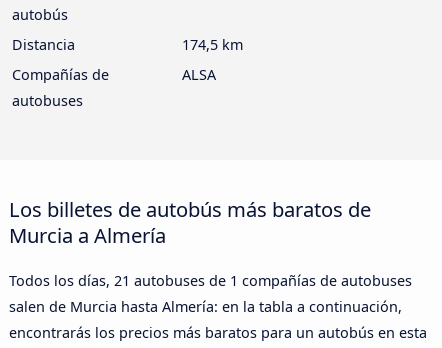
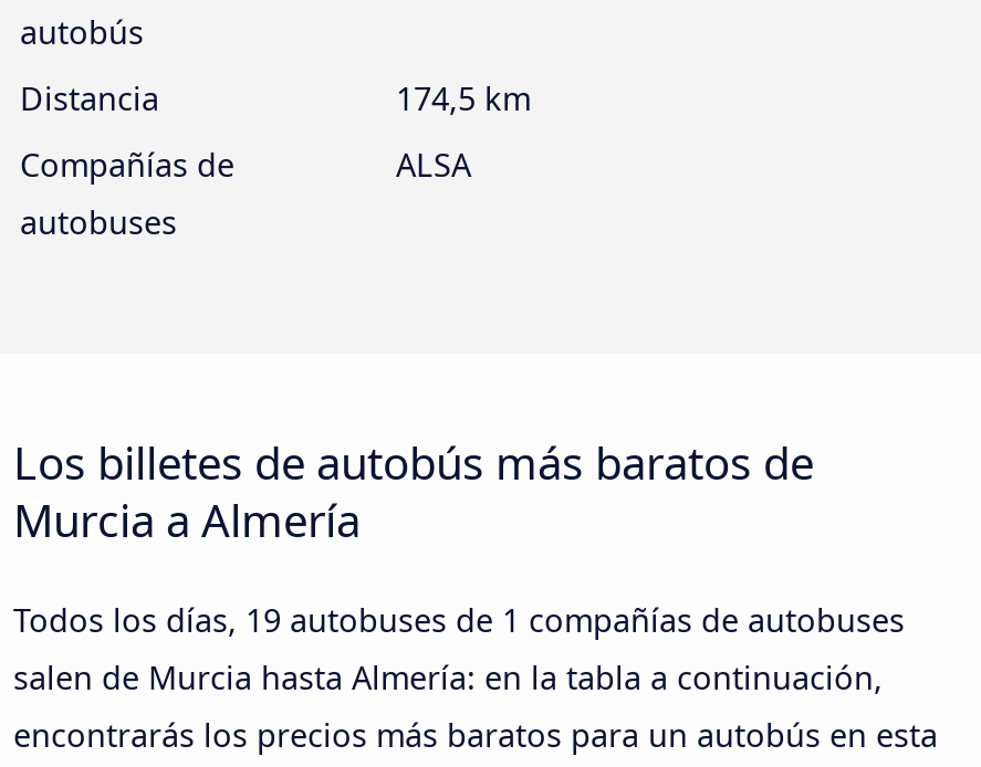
- Todos los días, 21 autobuses de 1 compañías de autobuses
+ Todos los días, 19 autobuses de 1 compañías de autobuses
